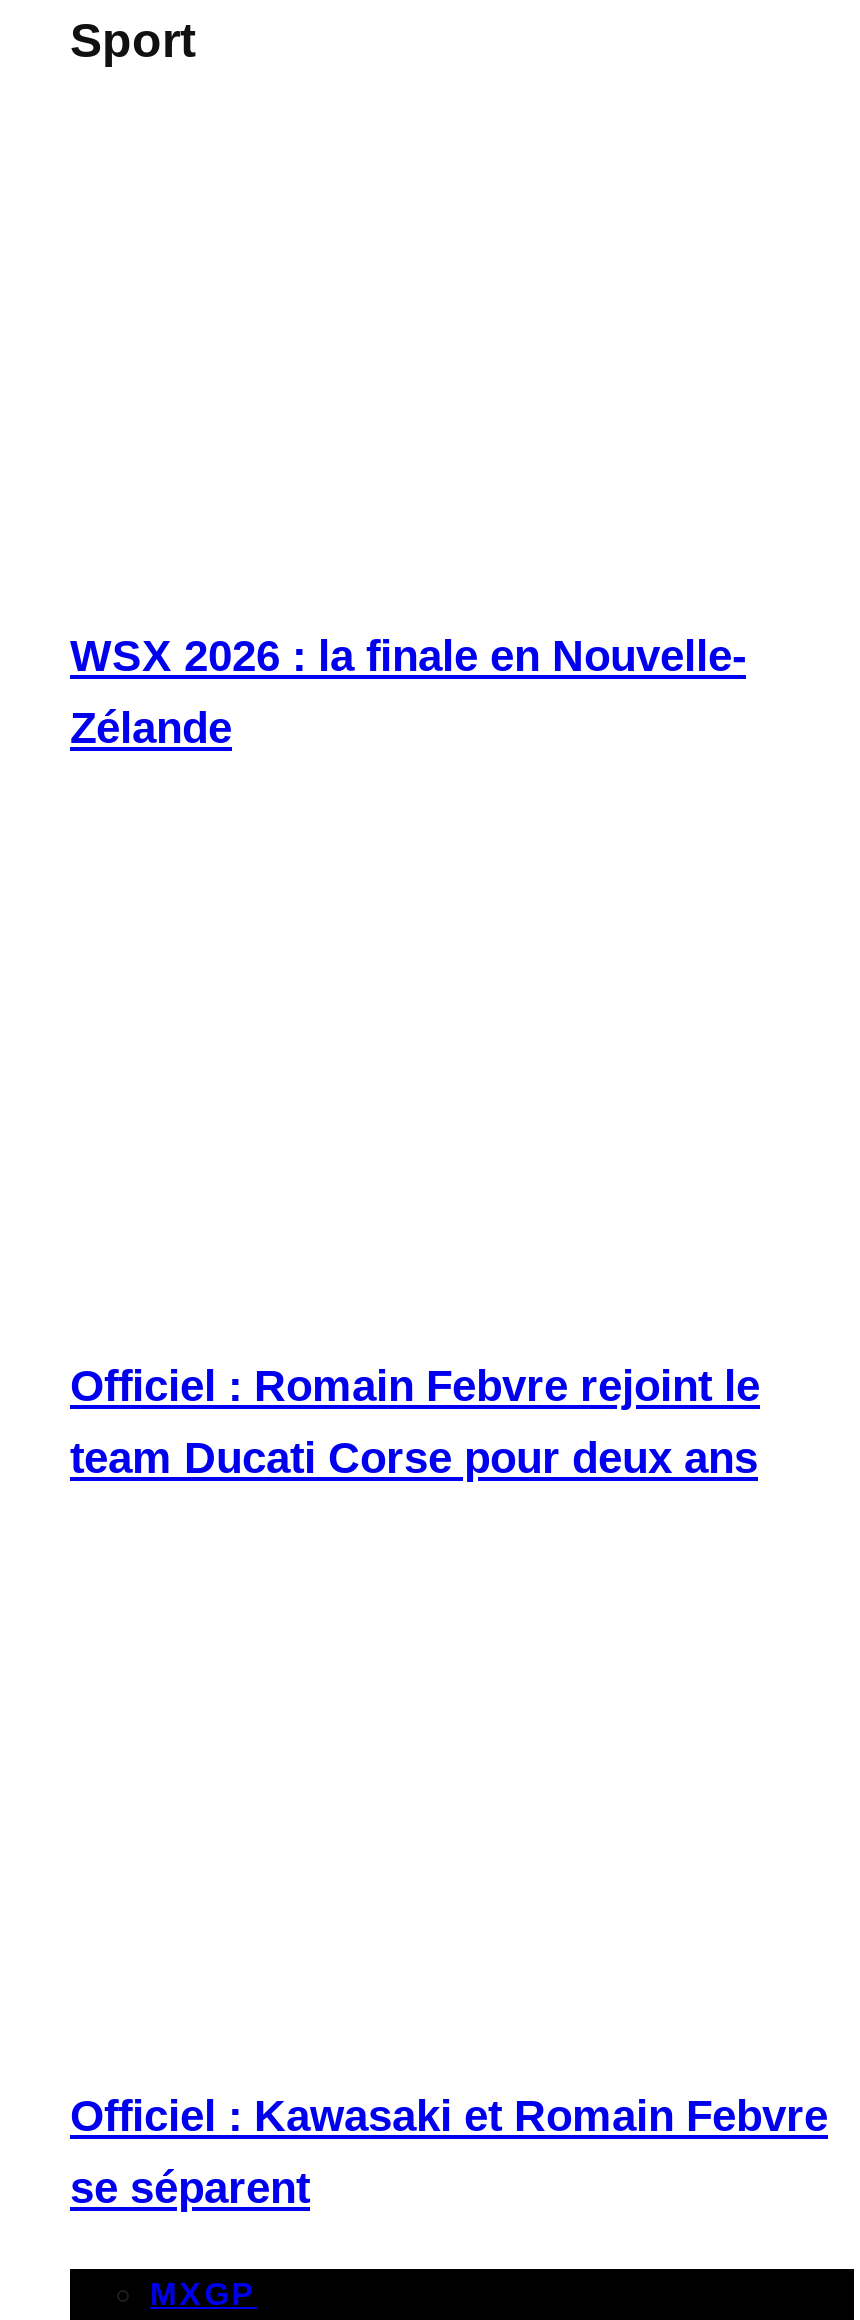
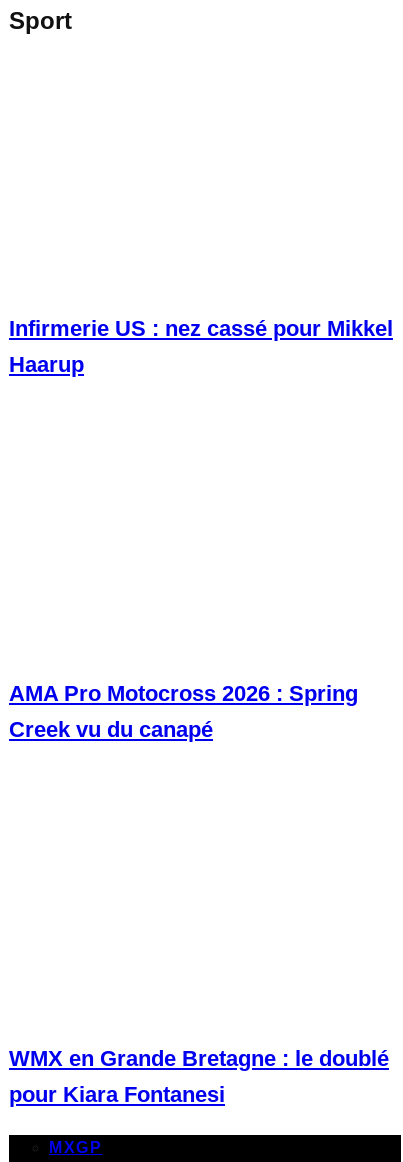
- WSX 2026 : la finale en Nouvelle-
- Zélande
+ Infirmerie US : nez cassé pour Mikkel
+ Haarup

- Officiel : Romain Febvre rejoint le
- team Ducati Corse pour deux ans
+ AMA Pro Motocross 2026 : Spring
+ Creek vu du canapé

- Officiel : Kawasaki et Romain Febvre
- se séparent
+ WMX en Grande Bretagne : le doublé
+ pour Kiara Fontanesi
